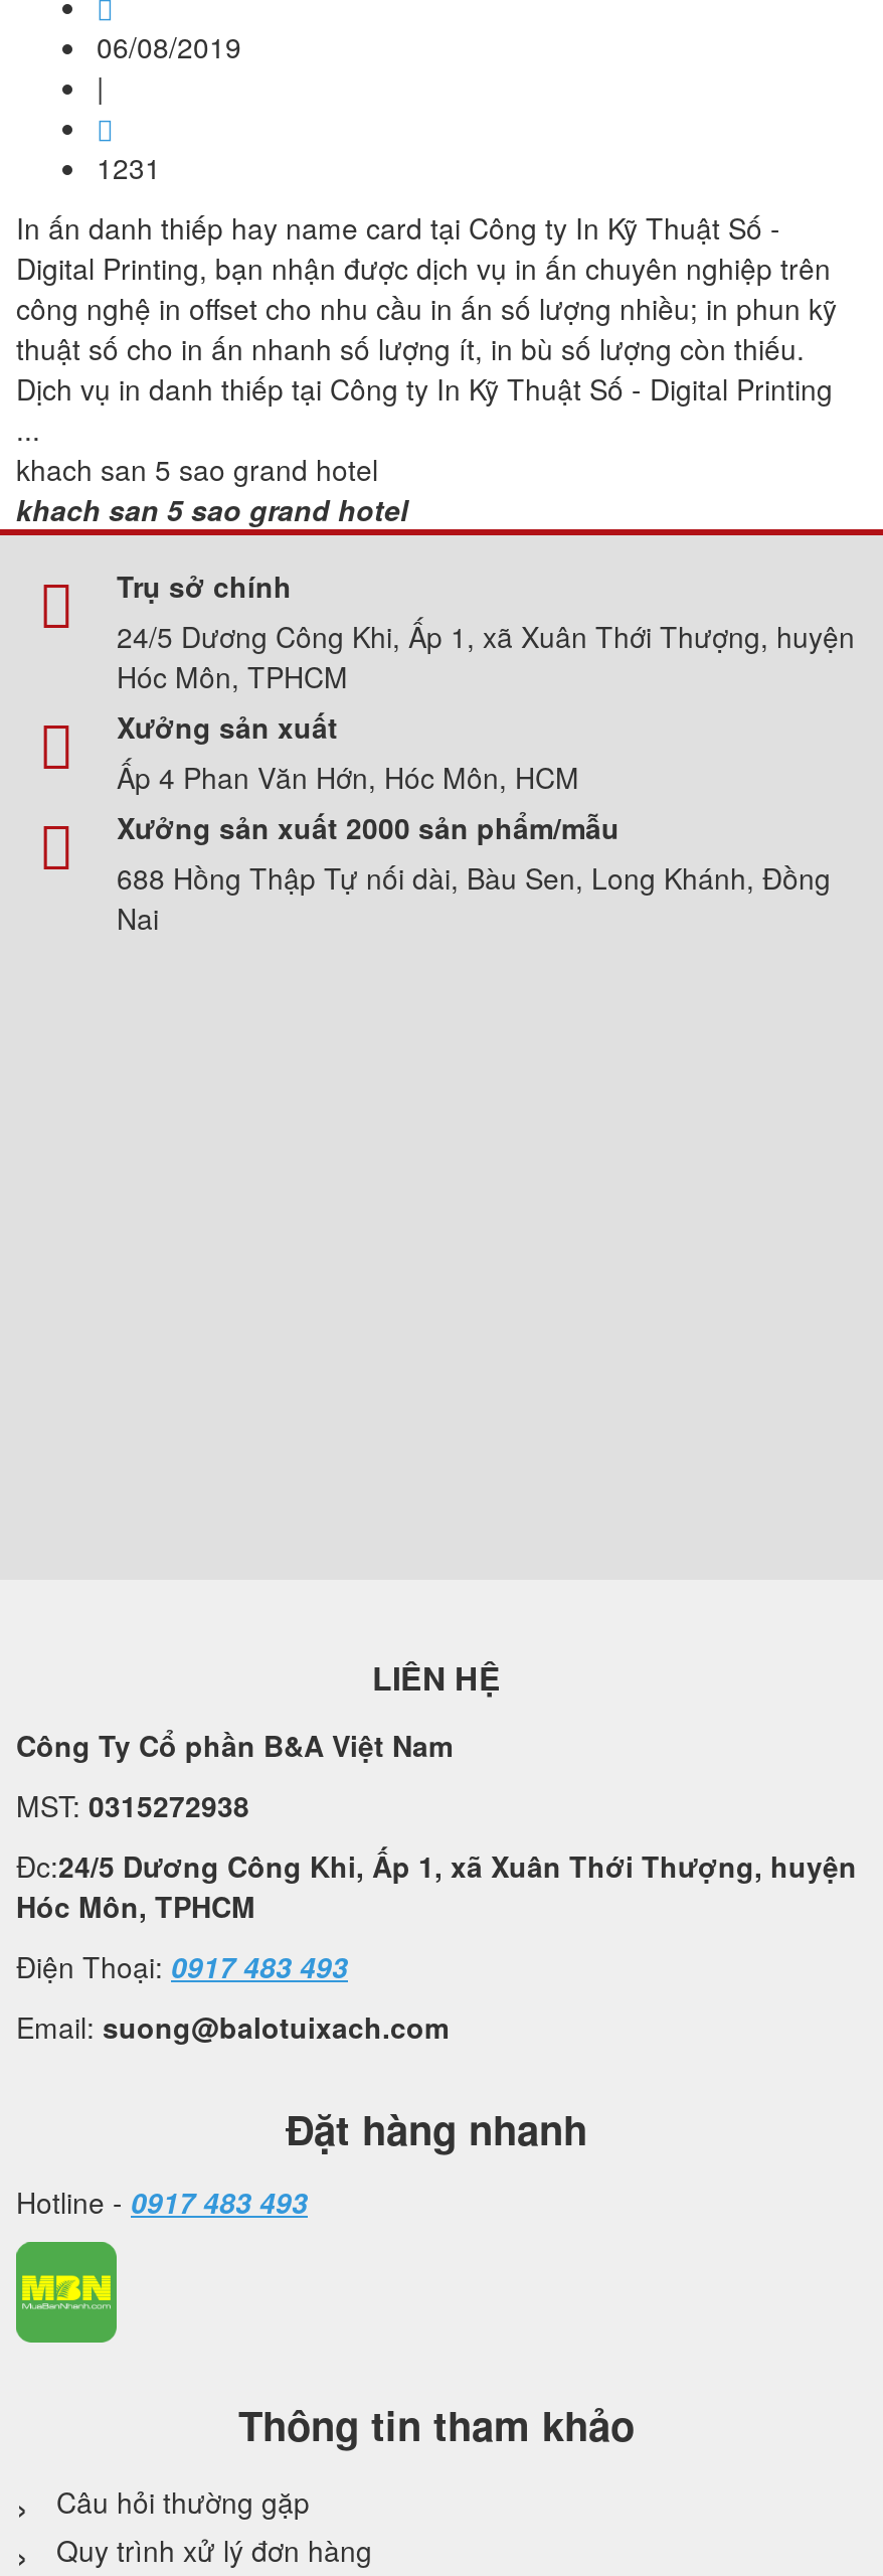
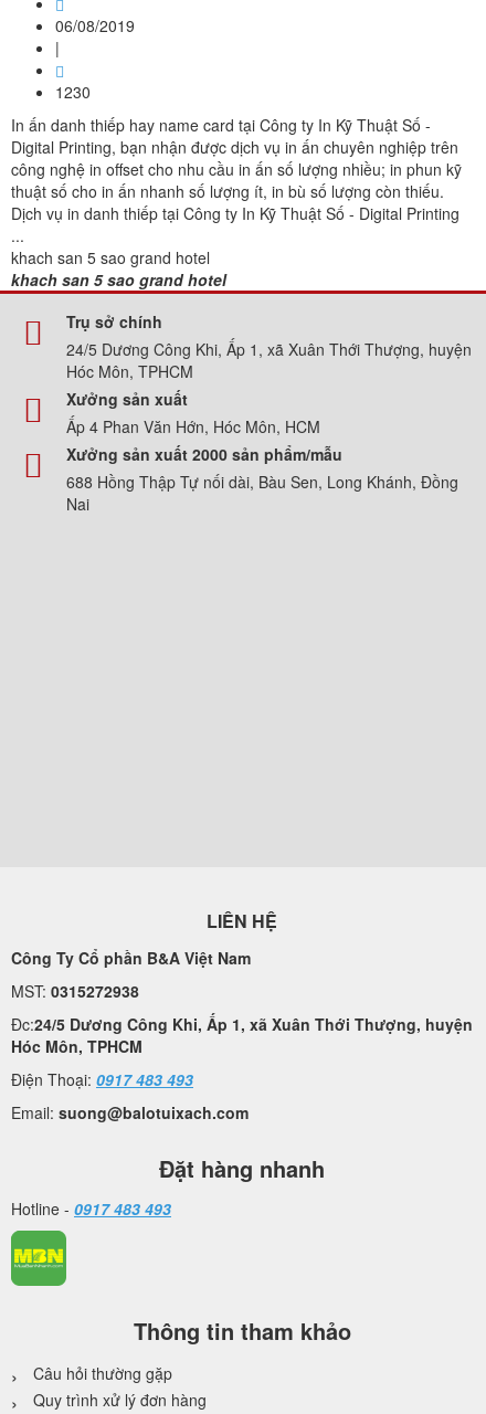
- 1231
+ 1230
